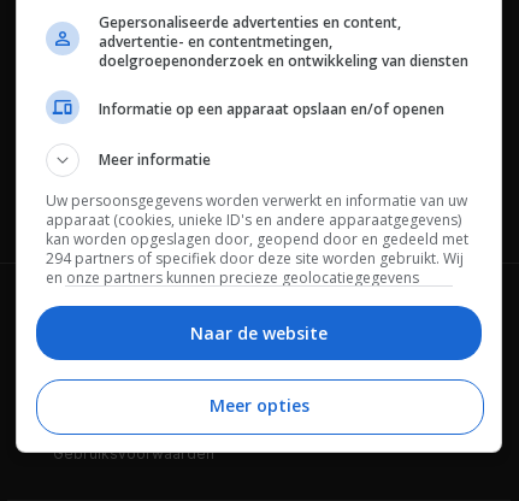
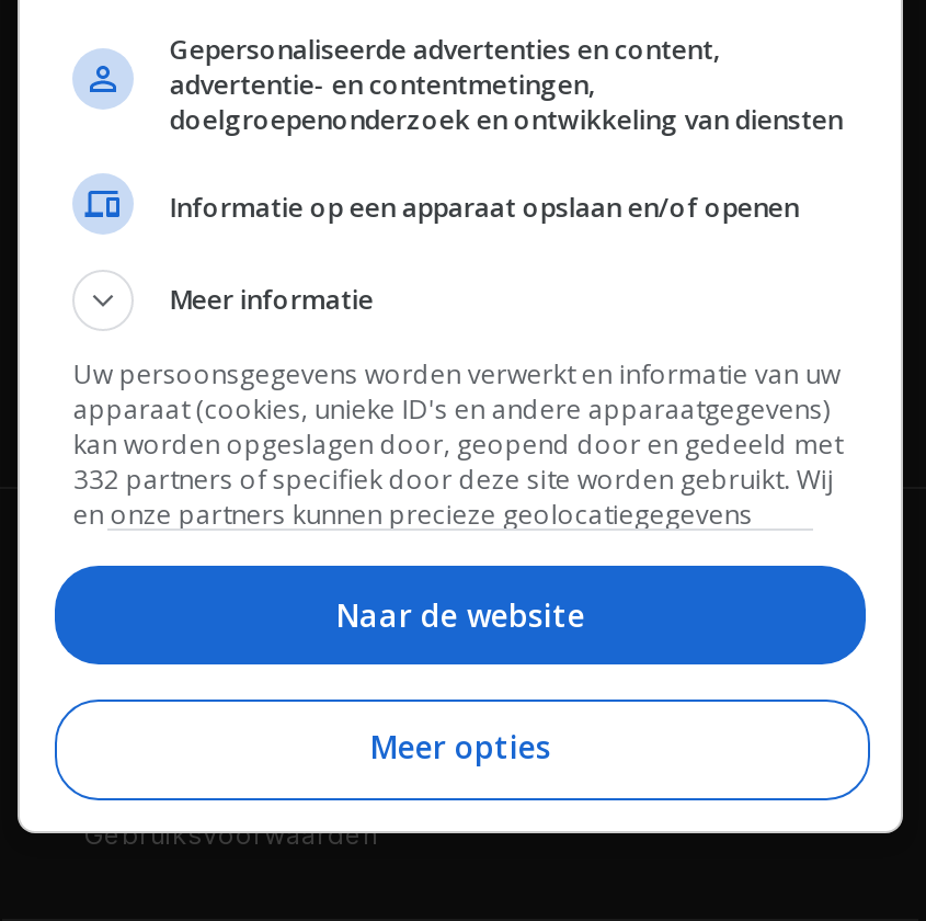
- 294 partners of specifiek door deze site worden gebruikt. Wij
+ 332 partners of specifiek door deze site worden gebruikt. Wij
